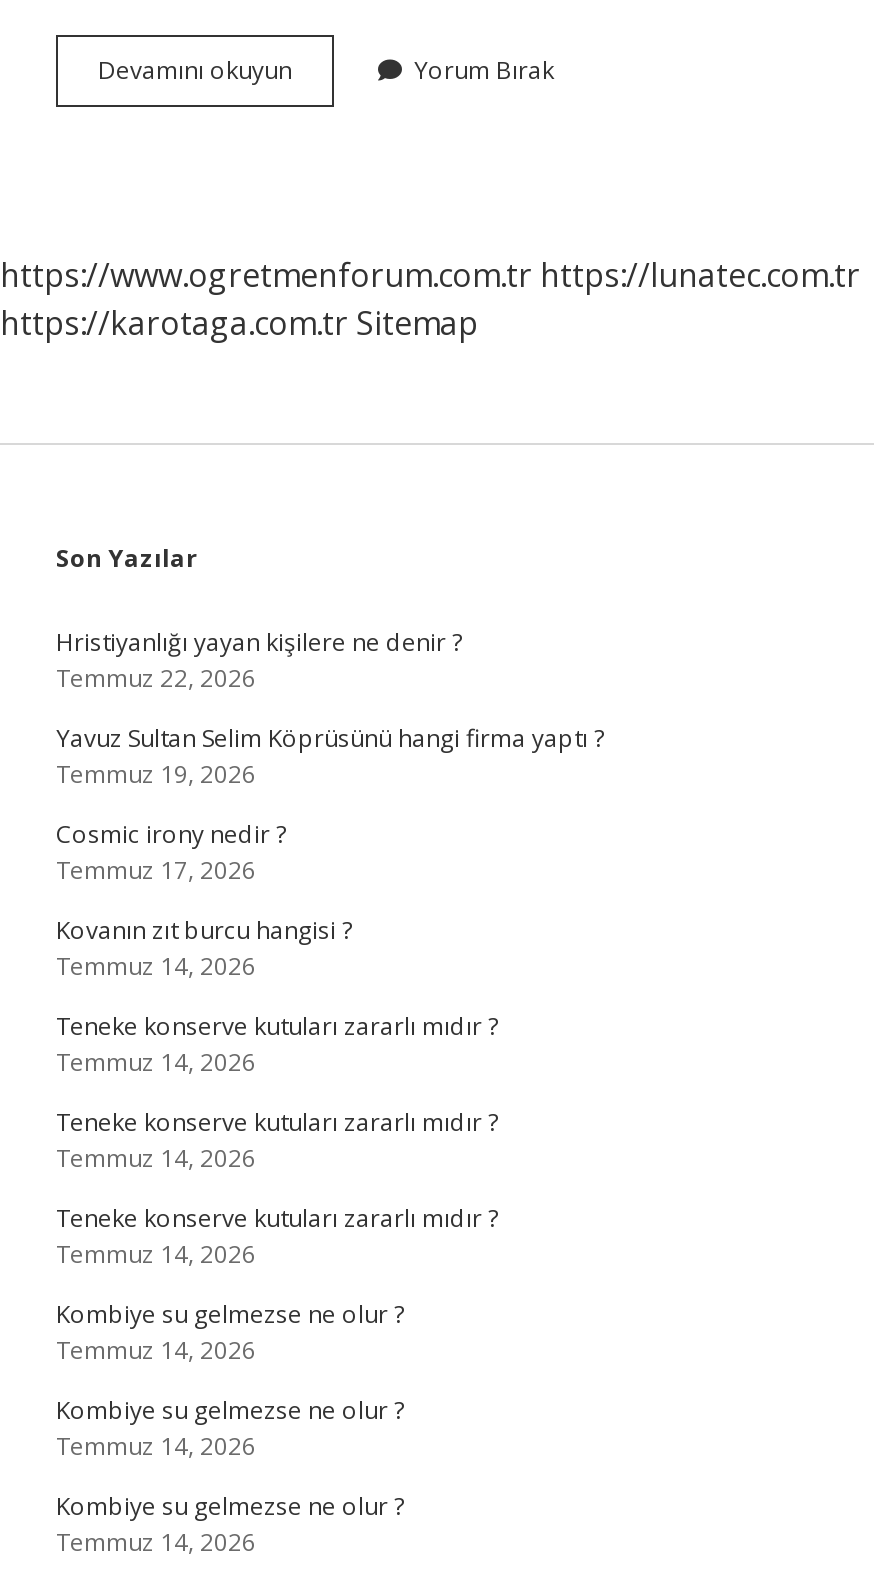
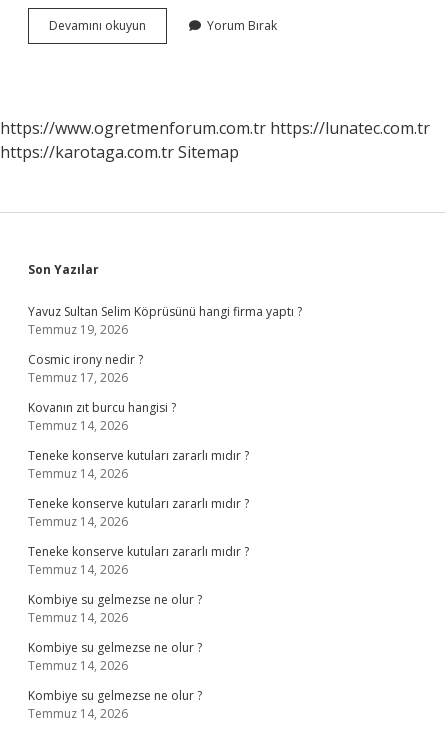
- Hristiyanlığı yayan kişilere ne denir ?
- Temmuz 22, 2026
